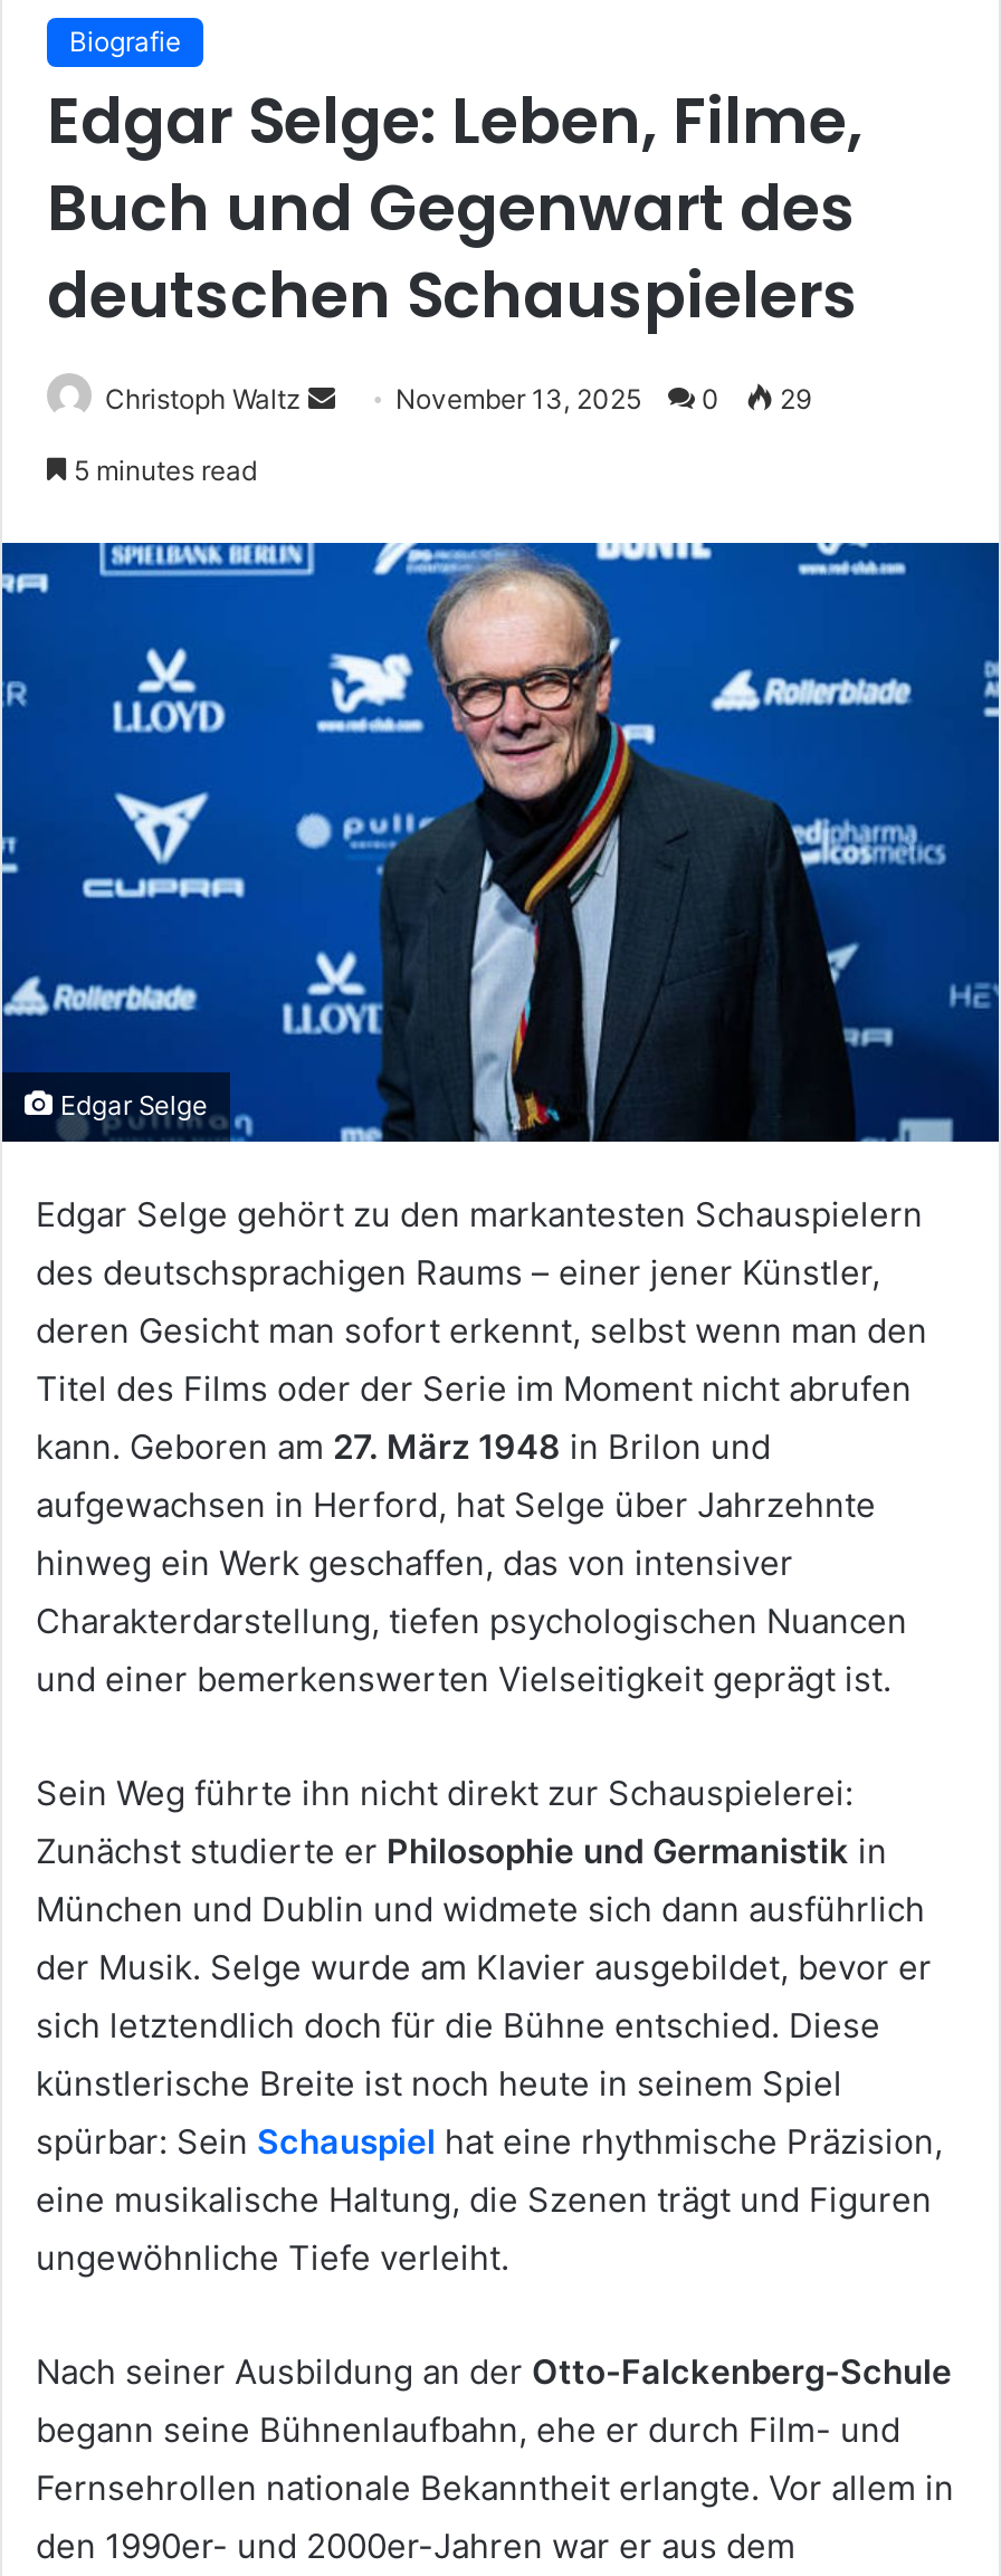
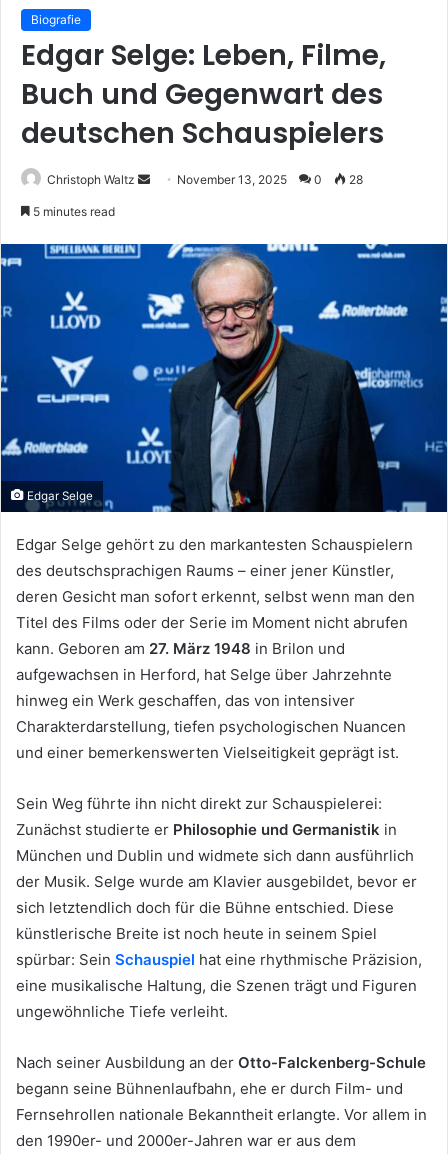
- 29
+ 28
